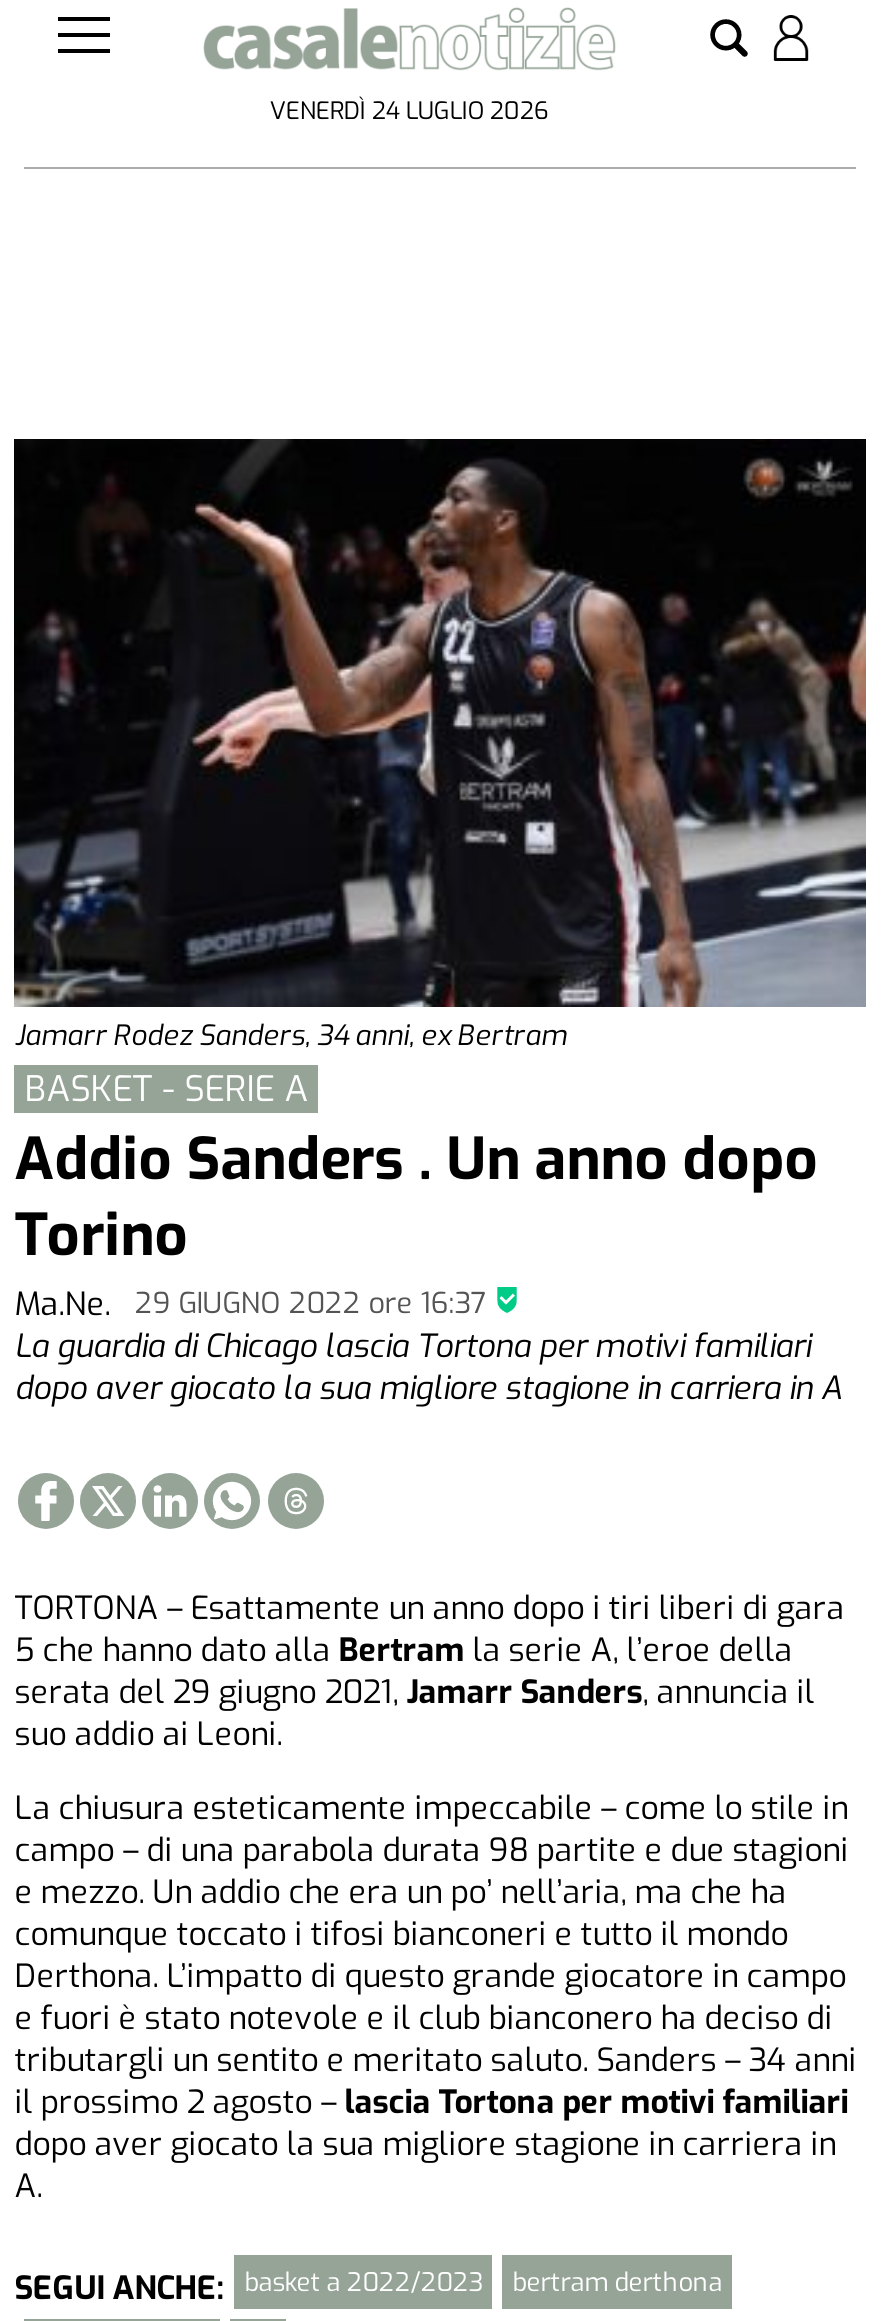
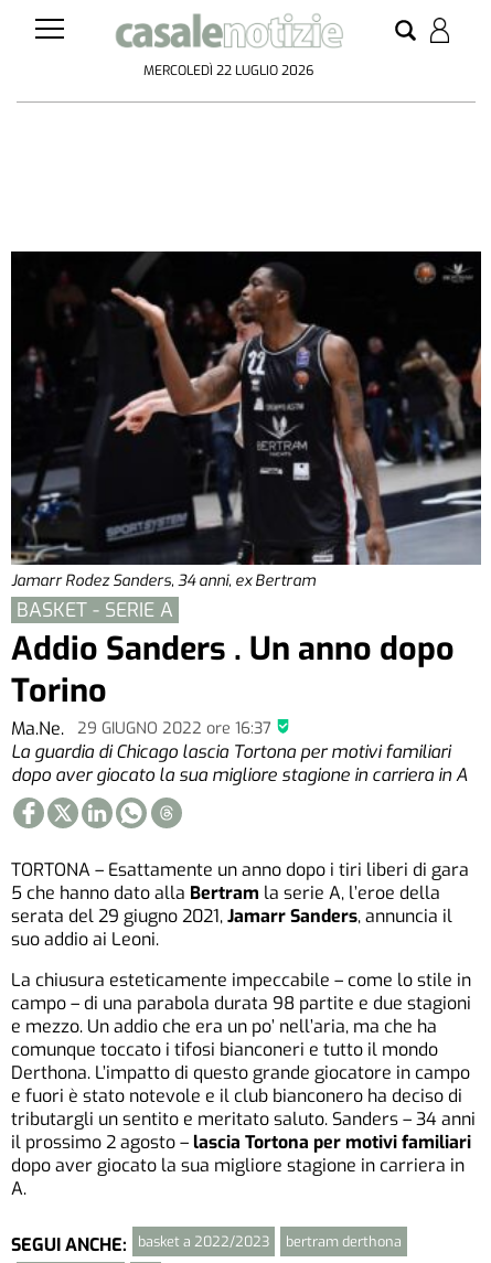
- VENERDÌ 24 LUGLIO 2026
+ MERCOLEDÌ 22 LUGLIO 2026
